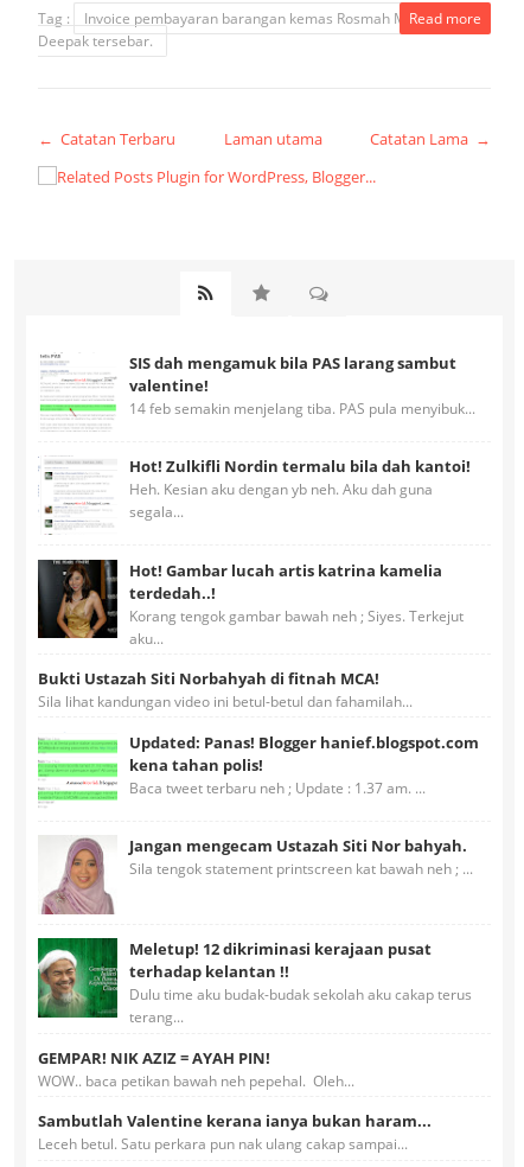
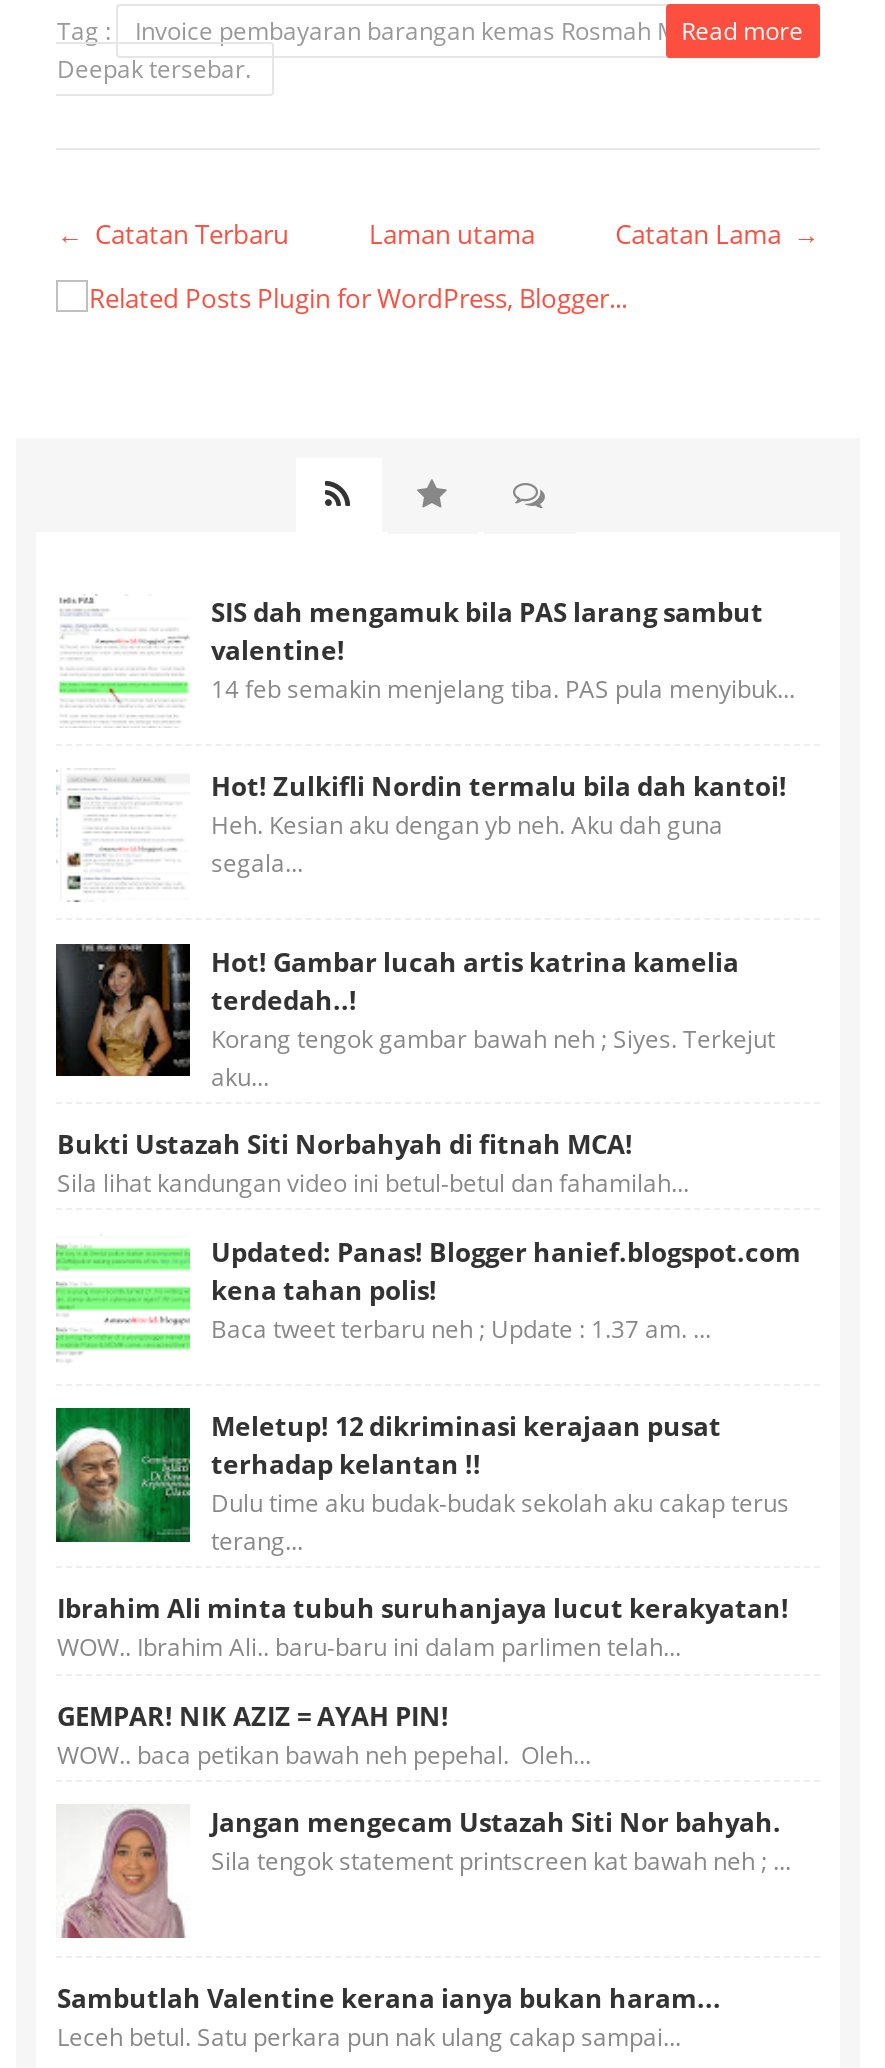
moved down: [image] | Jangan mengecam Ustazah Siti Nor bahyah. | Sila tengok statement printscreen kat bawah neh ; ...

moved up: [image] | Meletup! 12 dikriminasi kerajaan pusat | terhadap kelantan !! | Dulu time aku budak-budak sekolah aku cakap terus | terang...

+ Ibrahim Ali minta tubuh suruhanjaya lucut kerakyatan!
+ WOW.. Ibrahim Ali.. baru-baru ini dalam parlimen telah...

moved up: GEMPAR! NIK AZIZ = AYAH PIN! | WOW.. baca petikan bawah neh pepehal. Oleh...
